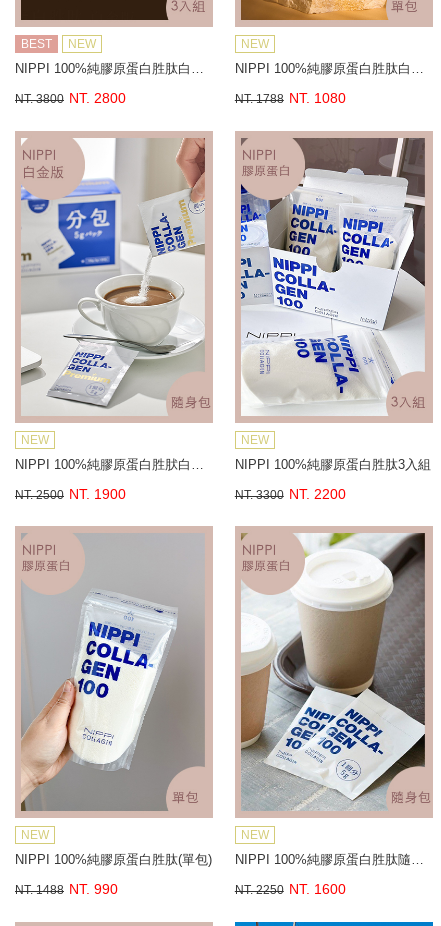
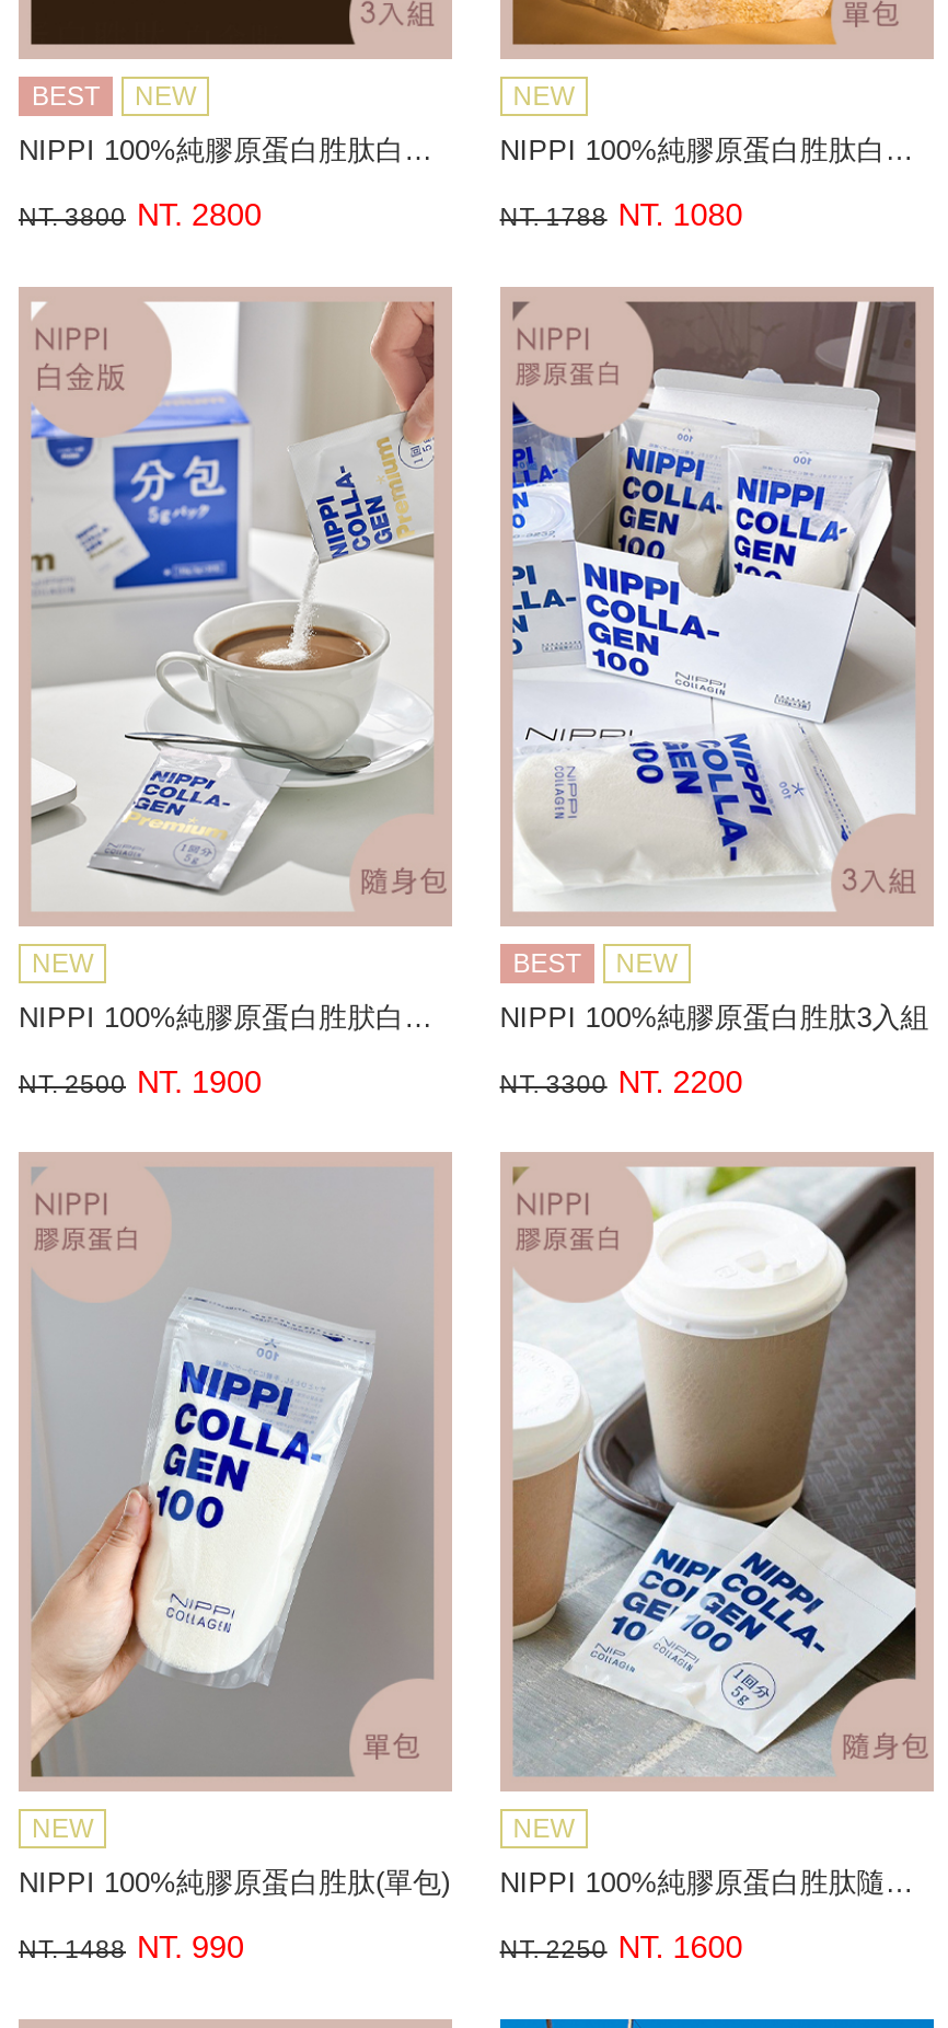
+ BEST
